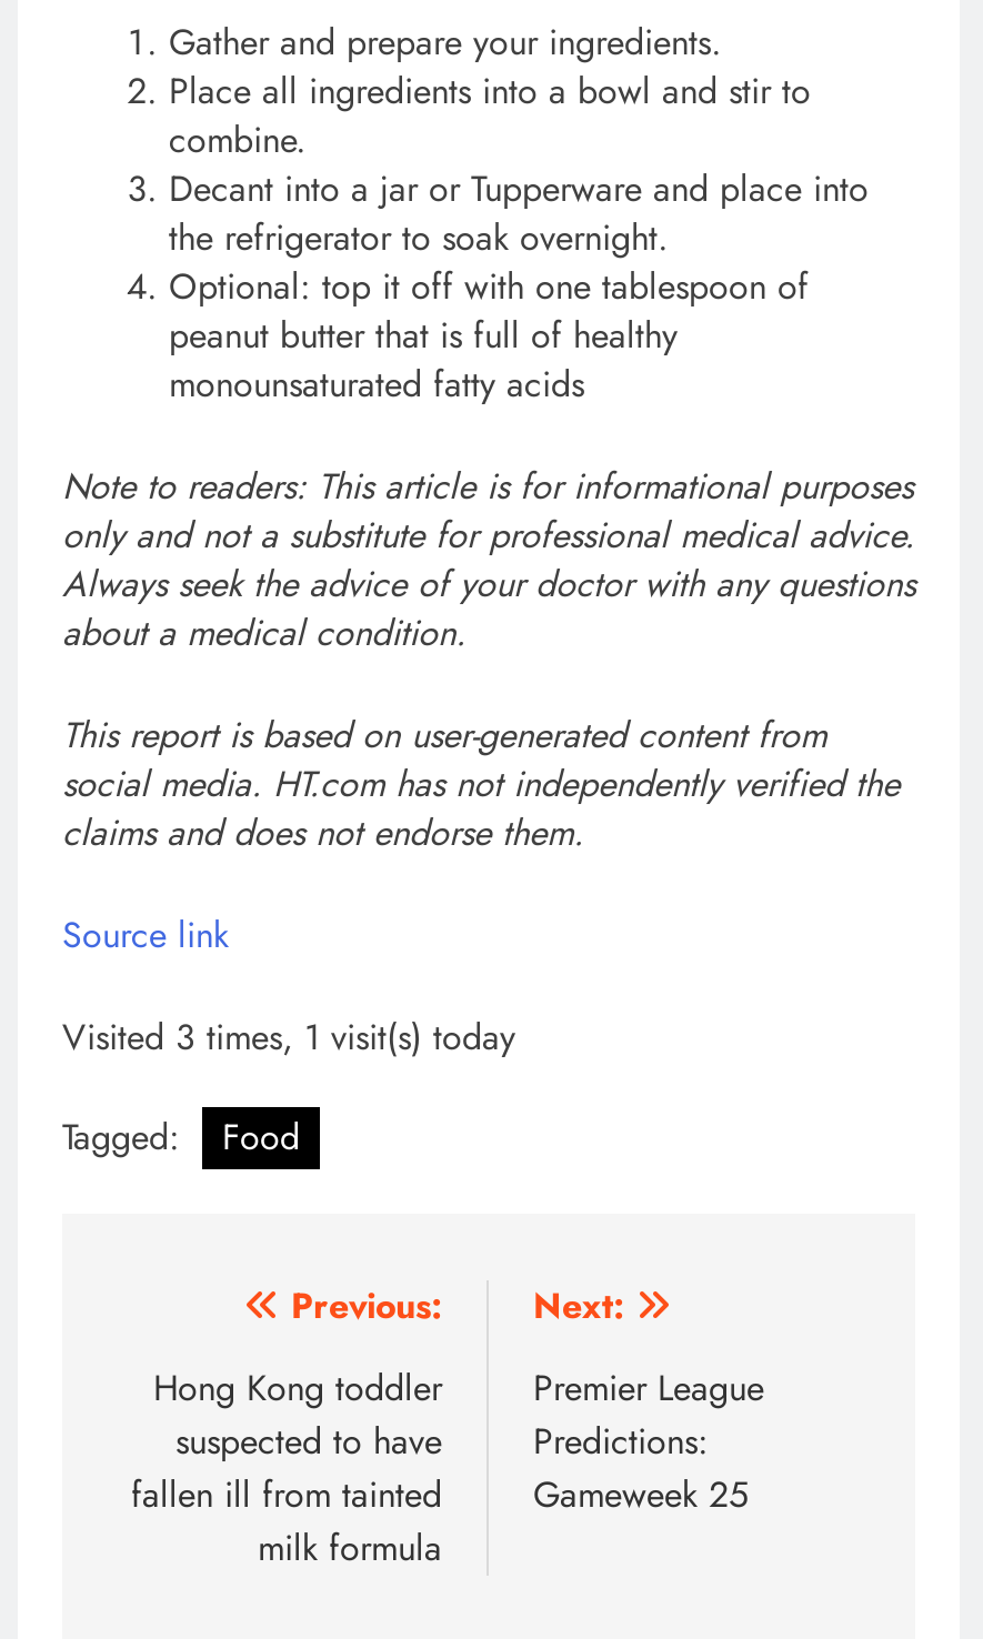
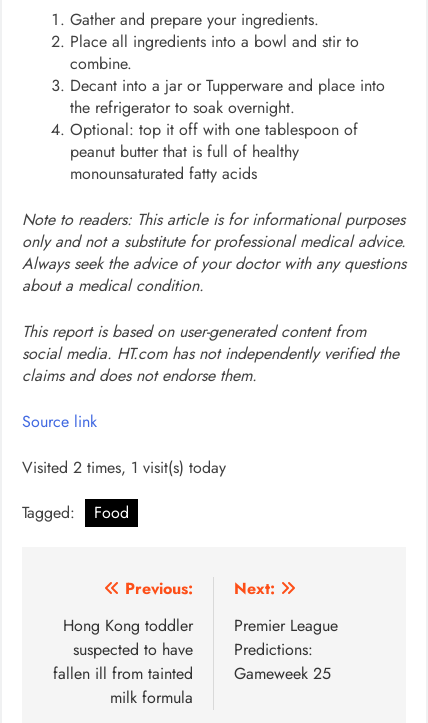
- Visited 3 times, 1 visit(s) today
+ Visited 2 times, 1 visit(s) today
